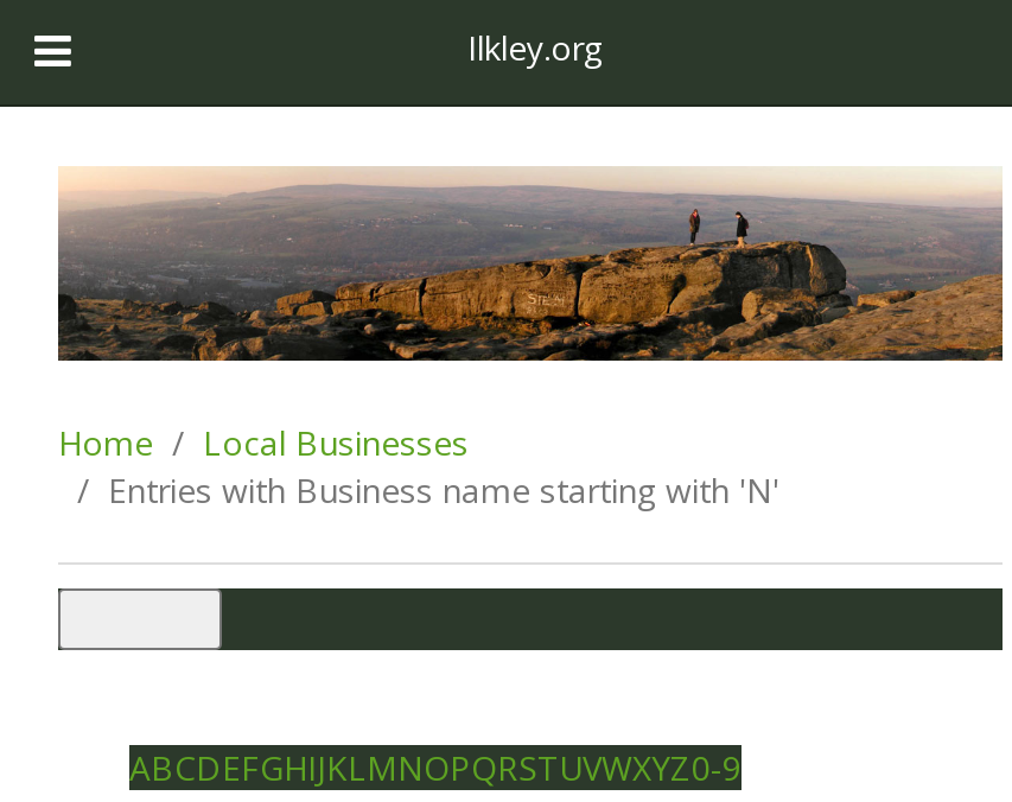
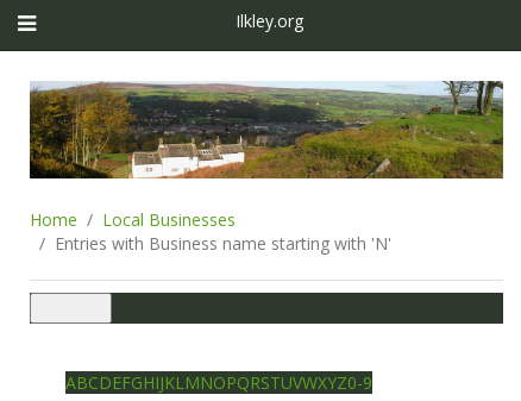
- [image]
+ [image]
